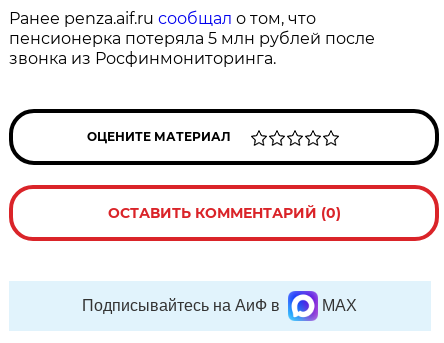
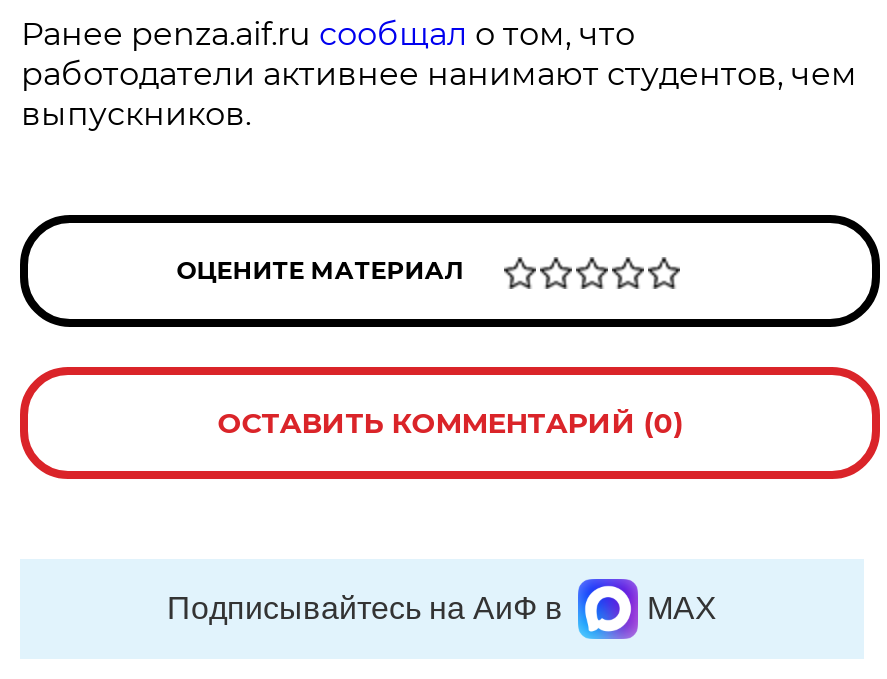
- пенсионерка потеряла 5 млн рублей после
- звонка из Росфинмониторинга.
+ работодатели активнее нанимают студентов, чем
+ выпускников.
